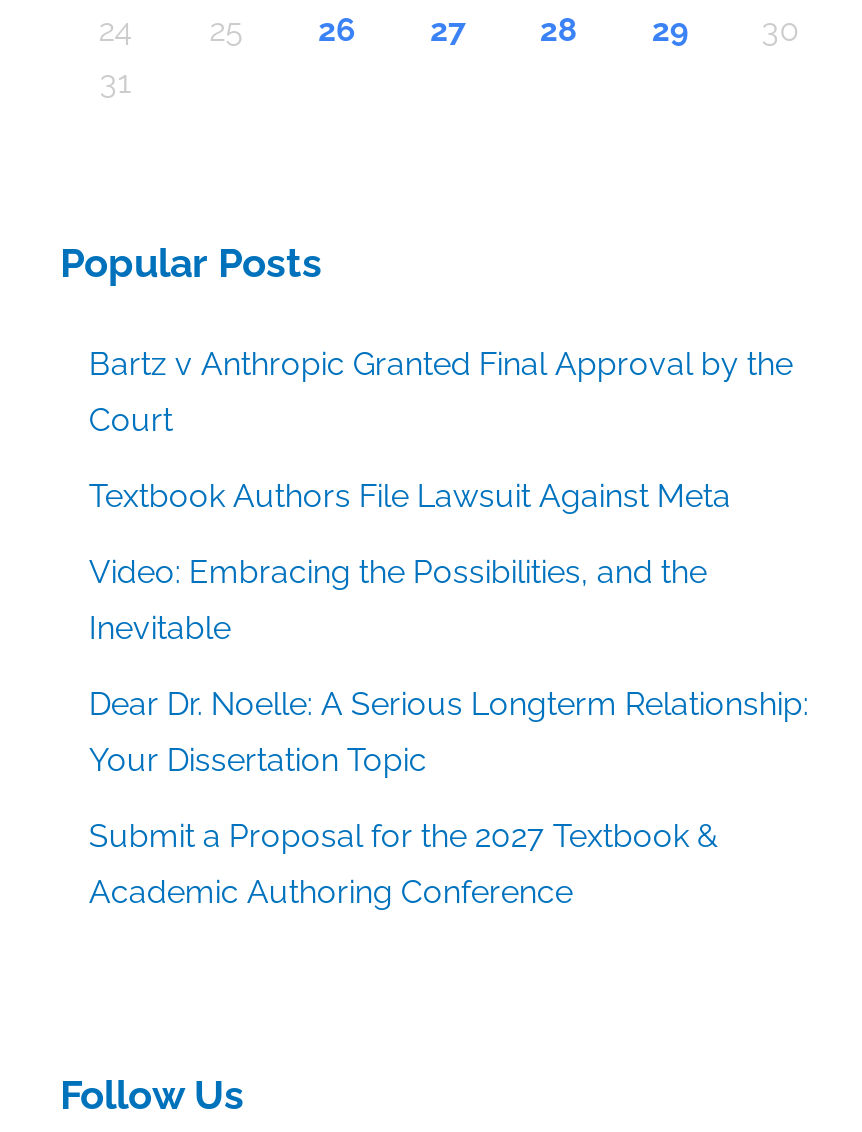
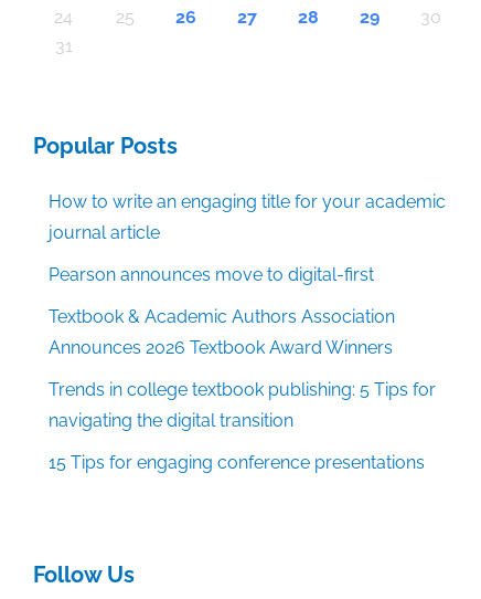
- Bartz v Anthropic Granted Final Approval by the
- Court
- Textbook Authors File Lawsuit Against Meta
- Video: Embracing the Possibilities, and the
- Inevitable
- Dear Dr. Noelle: A Serious Longterm Relationship:
- Your Dissertation Topic
- Submit a Proposal for the 2027 Textbook &
- Academic Authoring Conference
+ How to write an engaging title for your academic
+ journal article
+ Pearson announces move to digital-first
+ Textbook & Academic Authors Association
+ Announces 2026 Textbook Award Winners
+ Trends in college textbook publishing: 5 Tips for
+ navigating the digital transition
+ 15 Tips for engaging conference presentations
